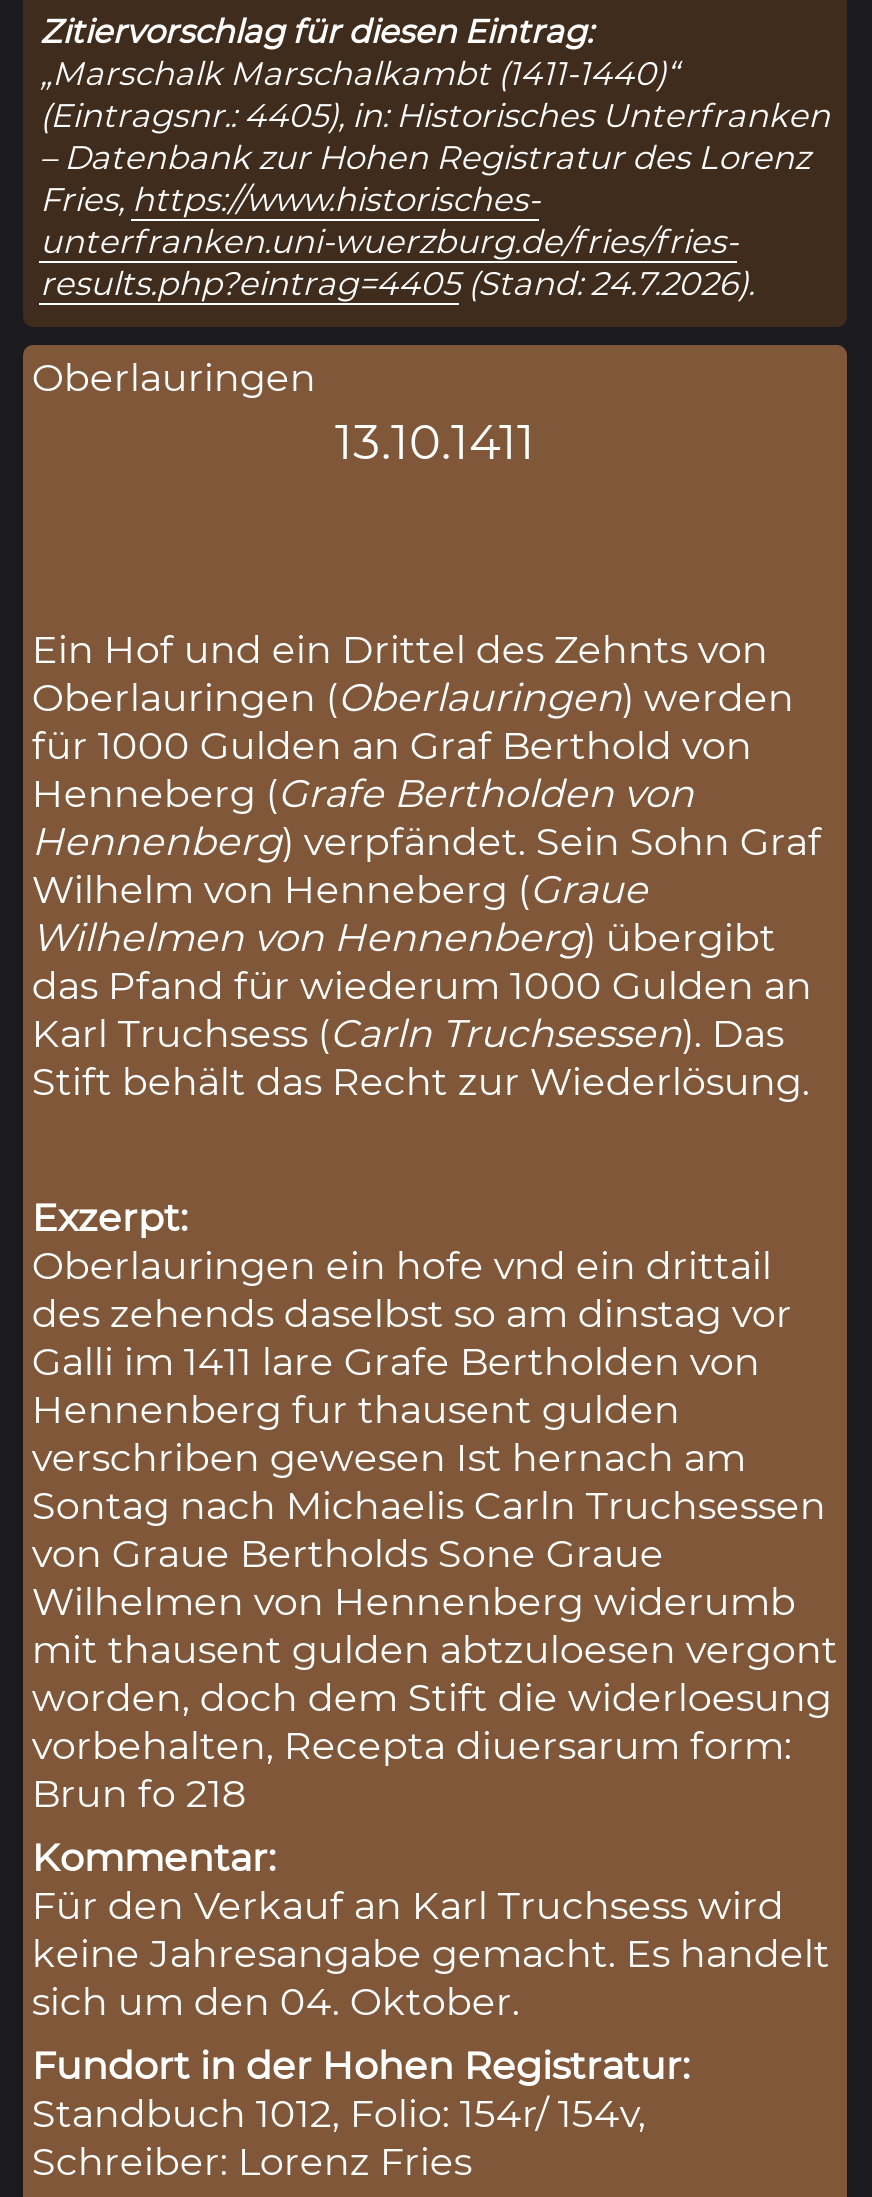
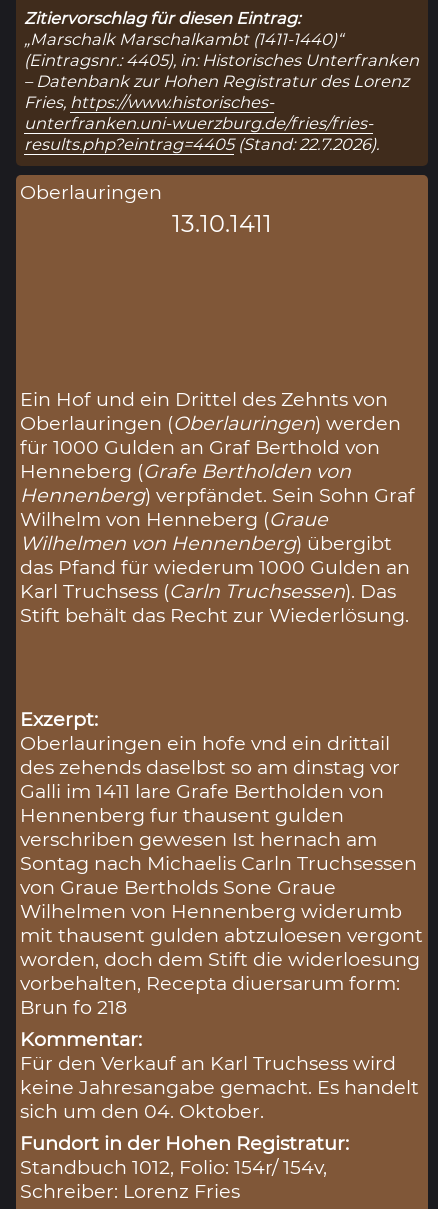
- results.php?eintrag=4405(Stand: 24.7.2026).
+ results.php?eintrag=4405(Stand: 22.7.2026).
